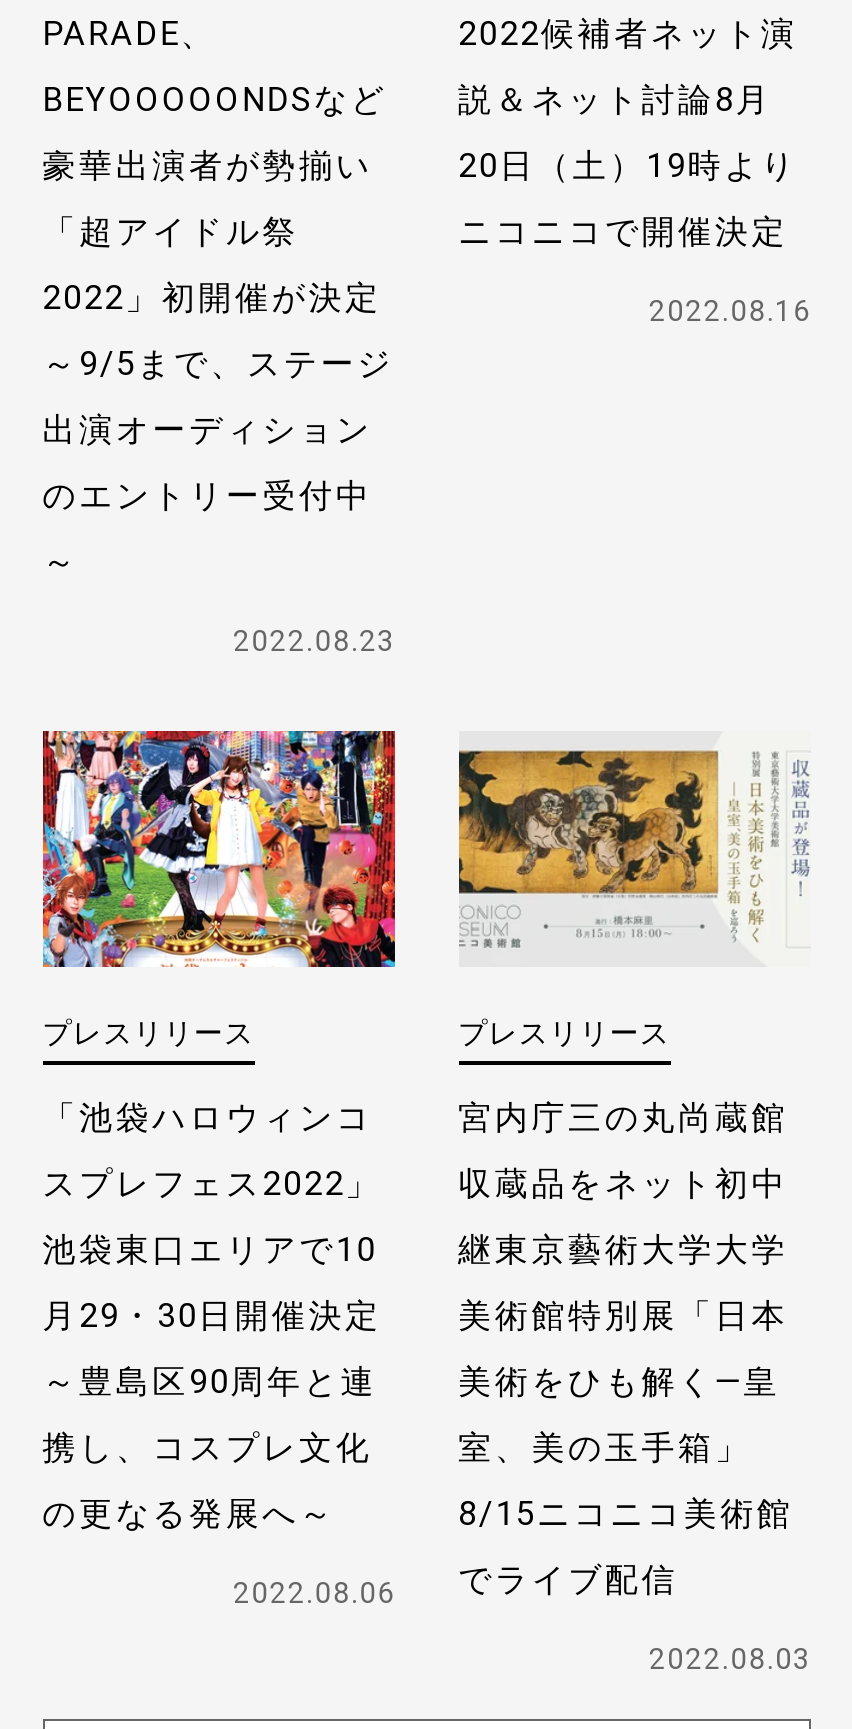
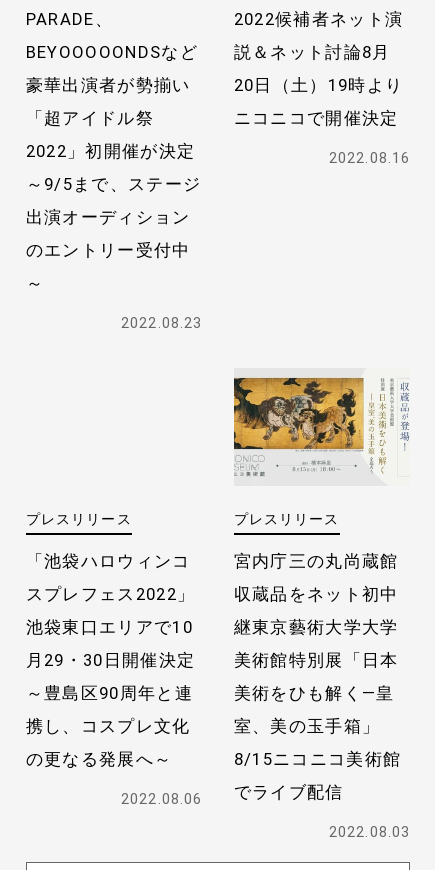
- [image]
